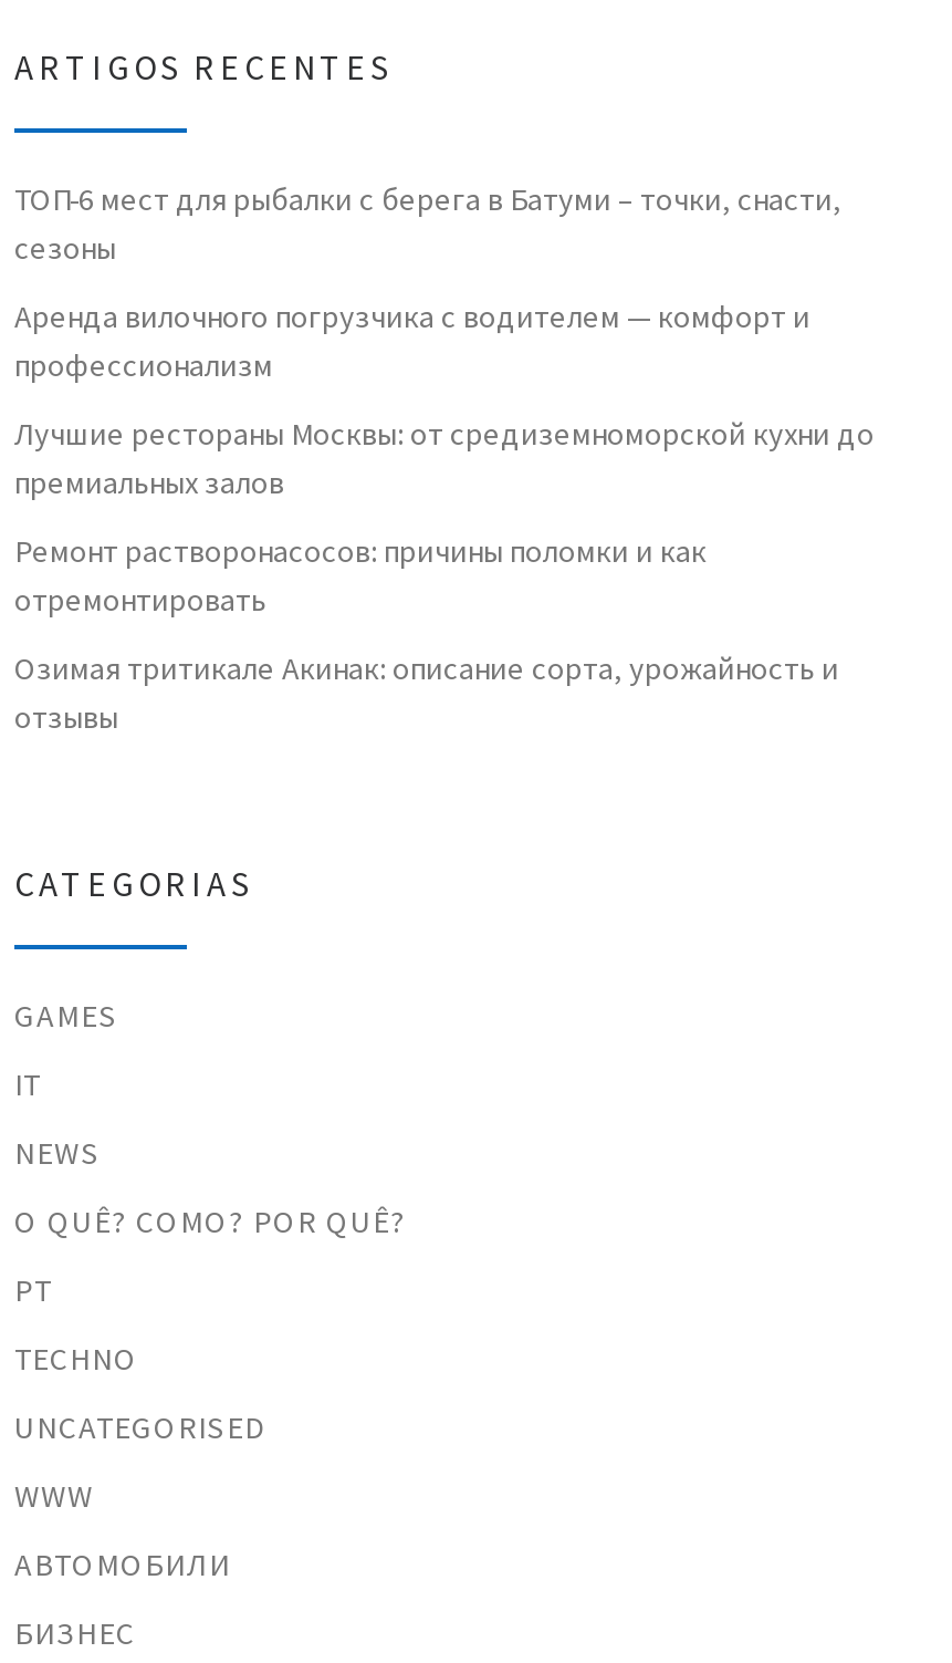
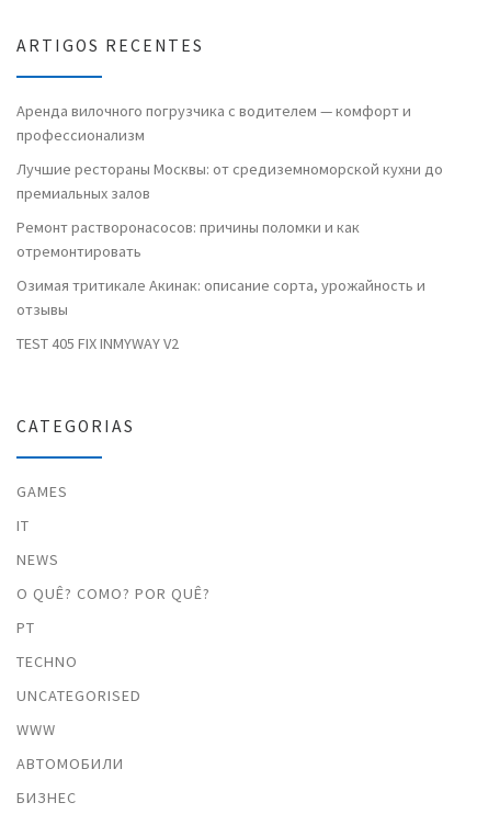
- ТОП-6 мест для рыбалки с берега в Батуми – точки, снасти,
- сезоны

moved up: Аренда вилочного погрузчика с водителем — комфорт и | профессионализм | Лучшие рестораны Москвы: от средиземноморской кухни до | премиальных залов | Ремонт растворонасосов: причины поломки и как | отремонтировать | Озимая тритикале Акинак: описание сорта, урожайность и

+ TEST 405 FIX INMYWAY V2
